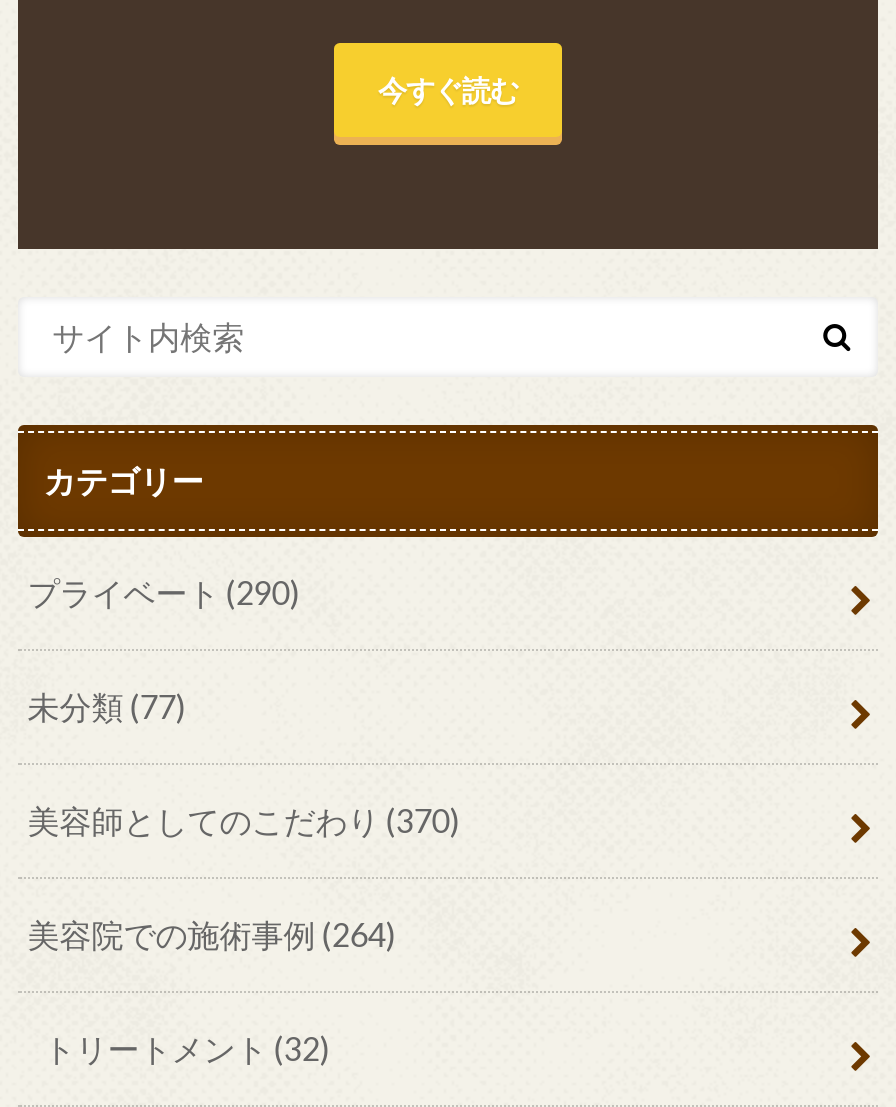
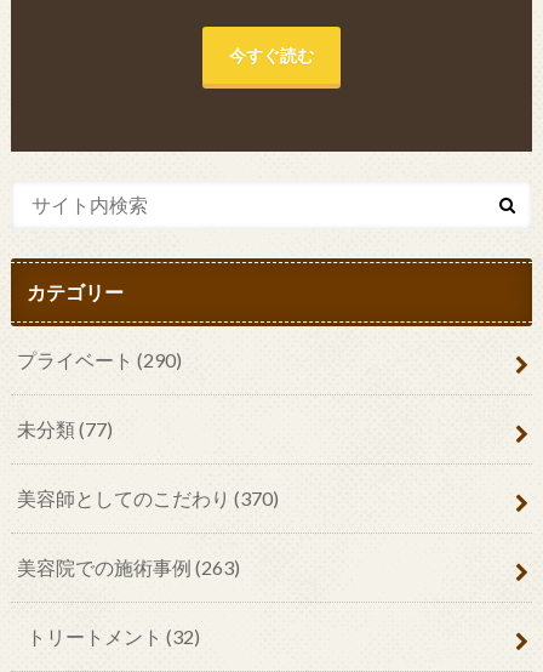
- 美容院での施術事例(264)
+ 美容院での施術事例(263)
